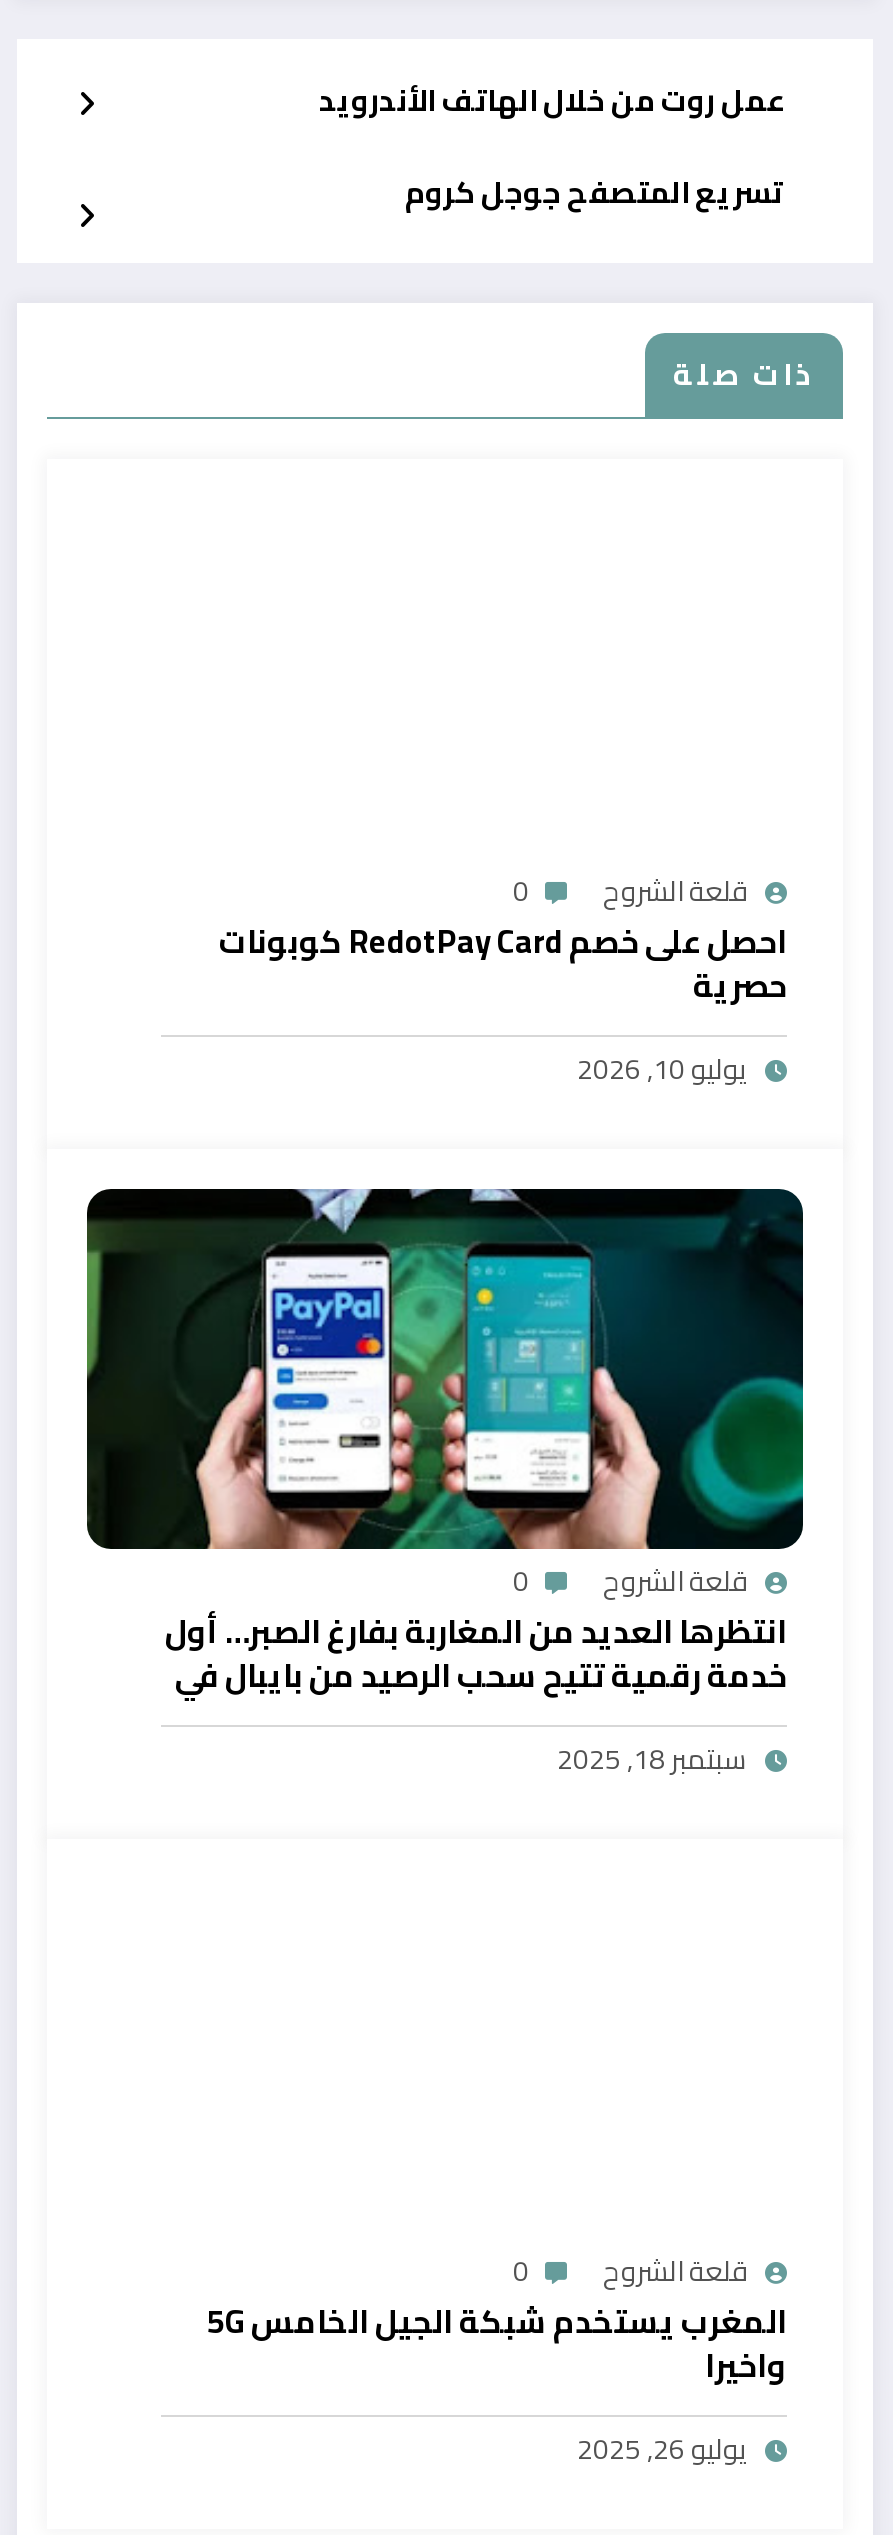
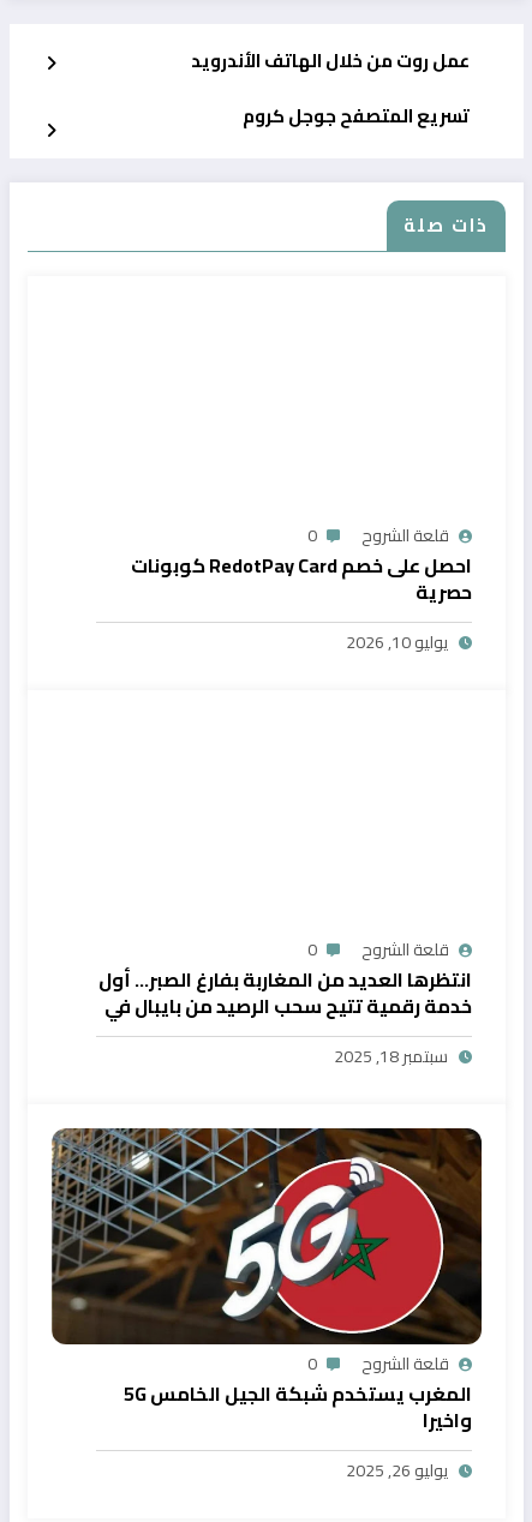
- [image]

+ [image]
